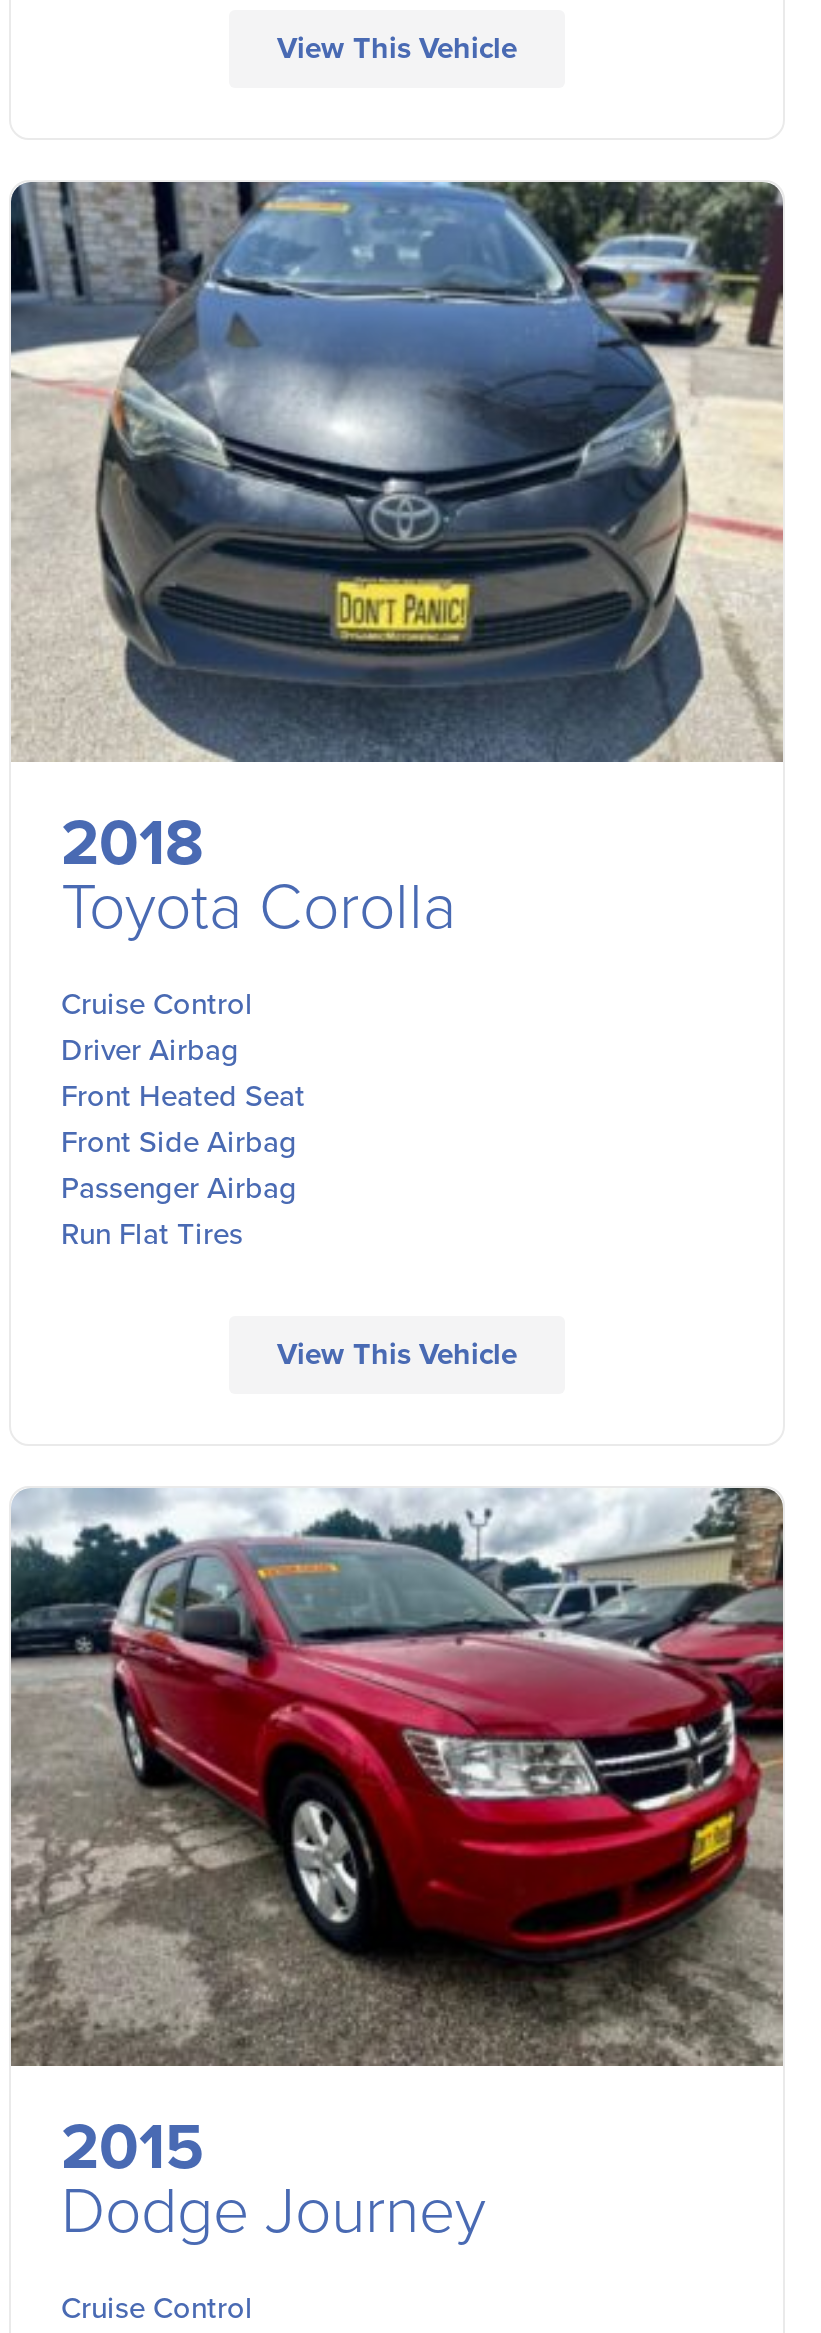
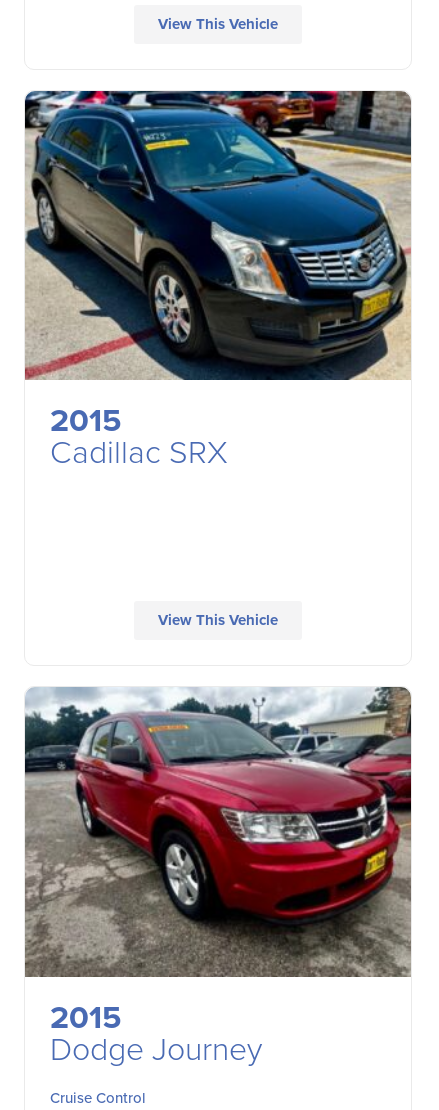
- [image]
- 2018
- Toyota Corolla
- Cruise Control
- Driver Airbag
- Front Heated Seat
- Front Side Airbag
- Passenger Airbag
- Run Flat Tires
+ [image]
+ 2015
+ Cadillac SRX
